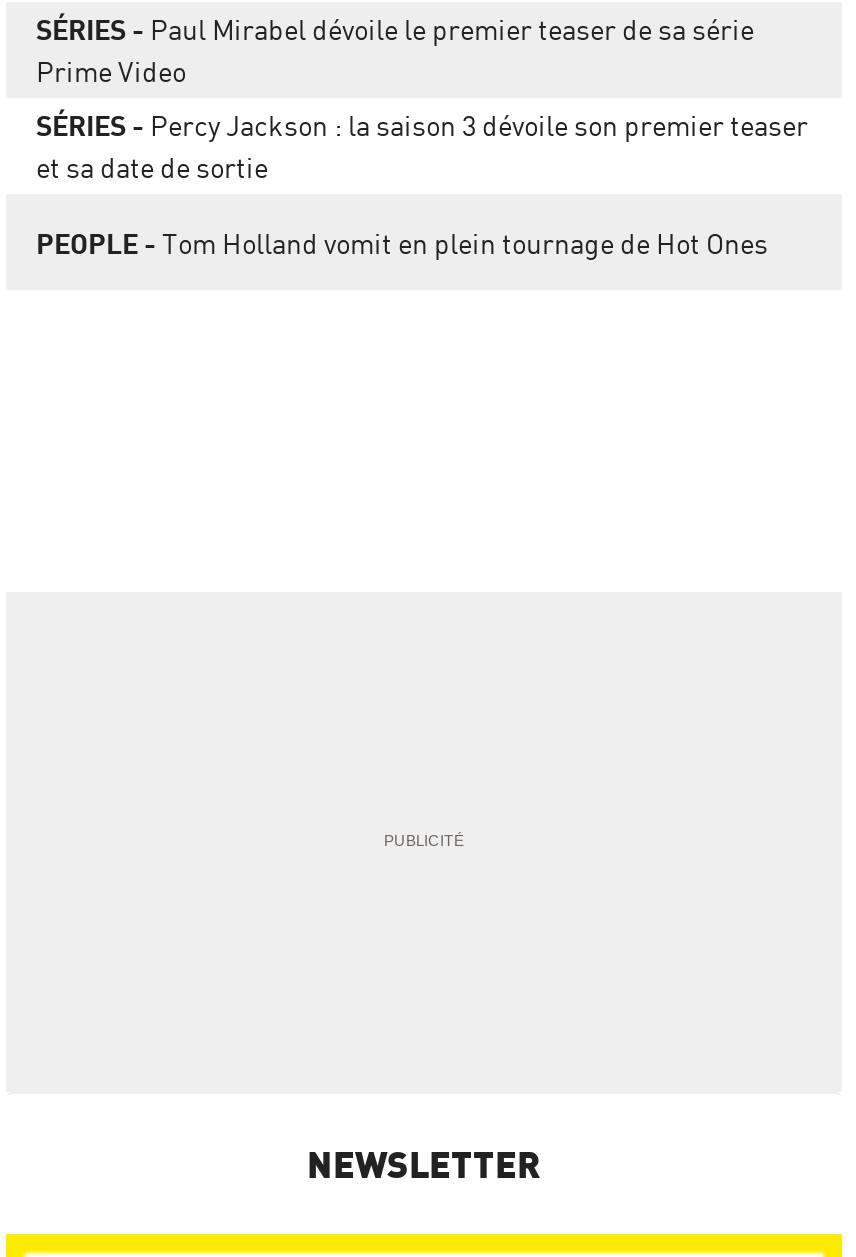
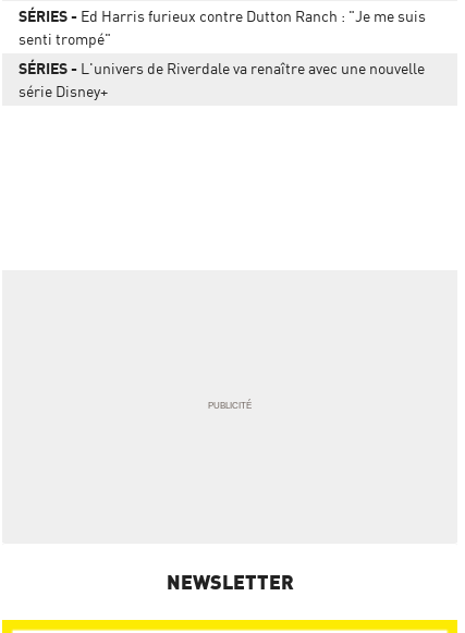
- Paul Mirabel dévoile le premier teaser de sa série
- Prime Video
+ Ed Harris furieux contre Dutton Ranch : "Je me suis
+ senti trompé"

- Percy Jackson : la saison 3 dévoile son premier teaser
- et sa date de sortie
- PEOPLE
- Tom Holland vomit en plein tournage de Hot Ones
+ L'univers de Riverdale va renaître avec une nouvelle
+ série Disney+
